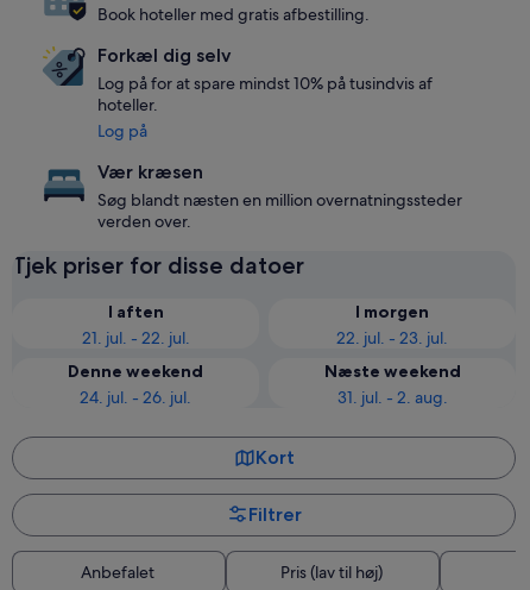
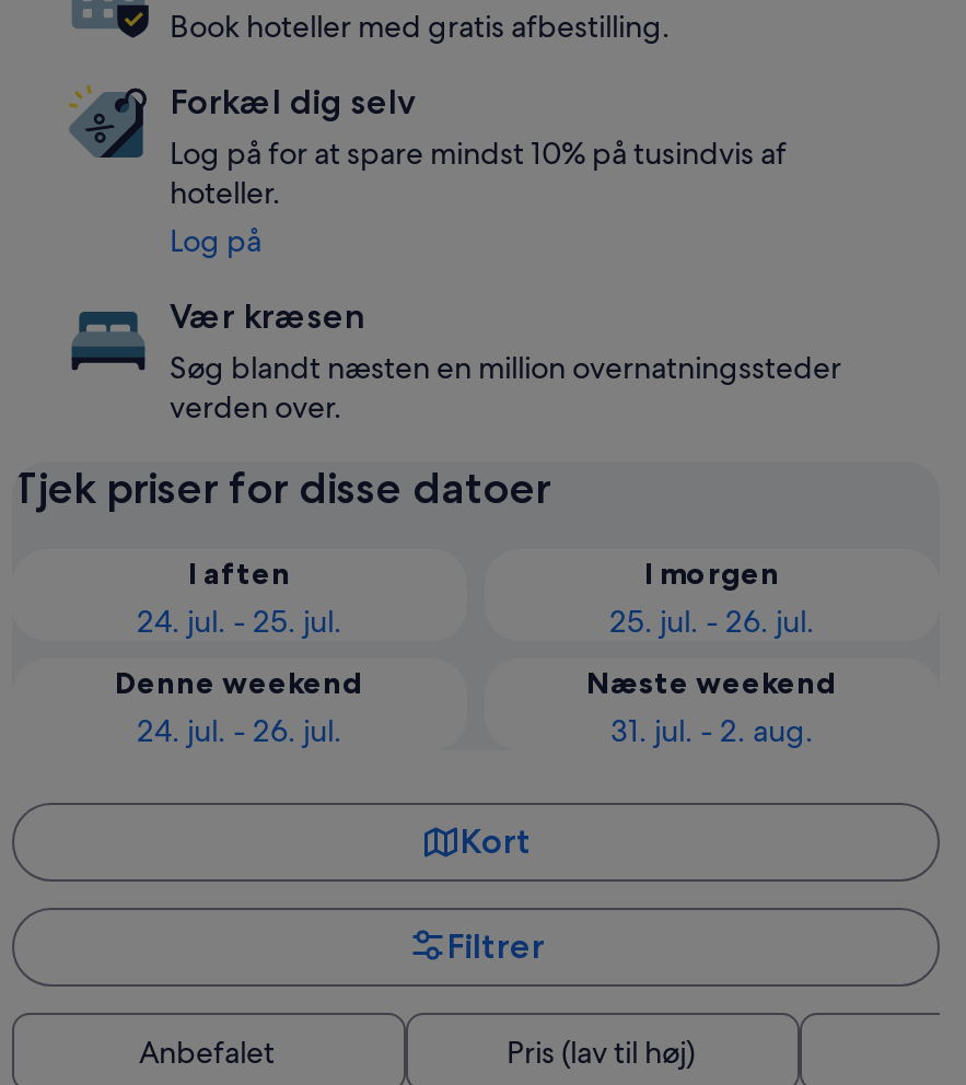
- 21. jul. - 22. jul.
+ 24. jul. - 25. jul.

- 22. jul. - 23. jul.
+ 25. jul. - 26. jul.
